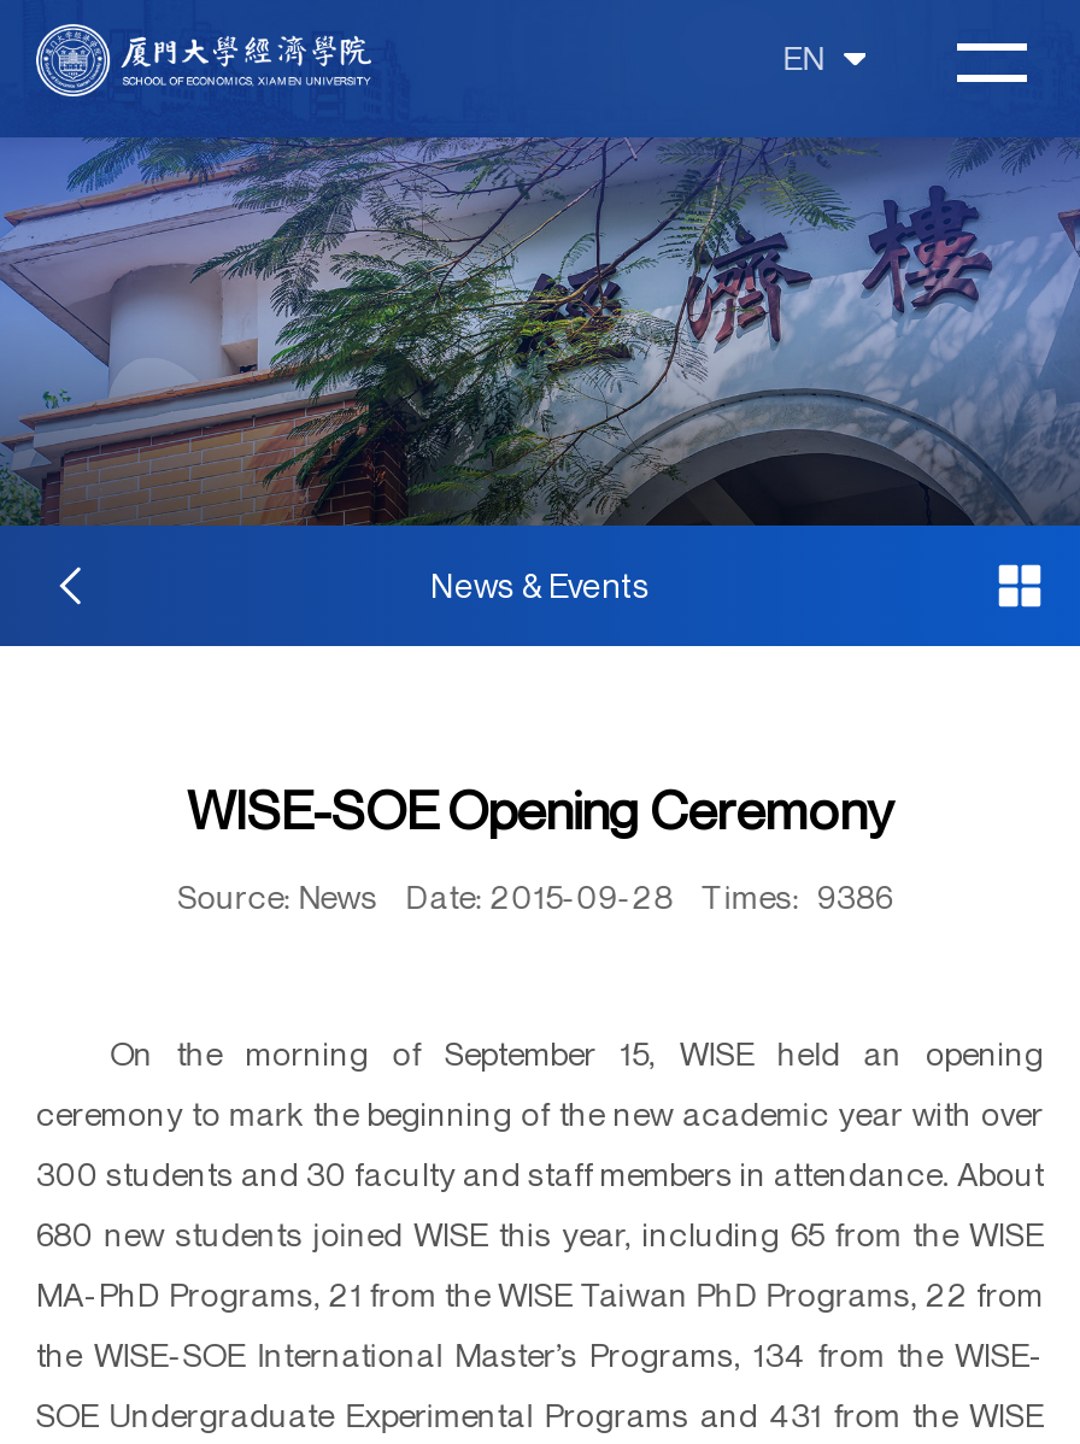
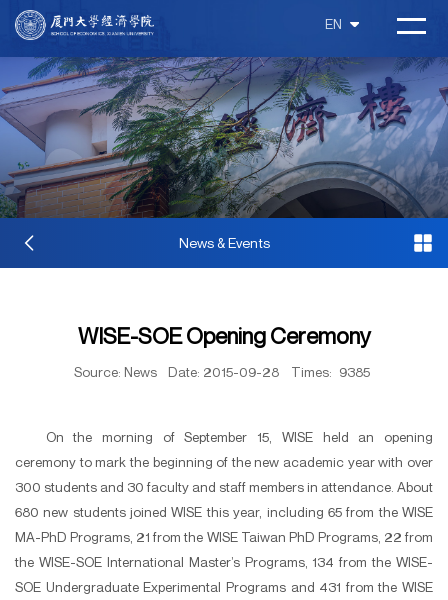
- Source: News Date: 2015-09-28 Times: 9386
+ Source: News Date: 2015-09-28 Times: 9385
